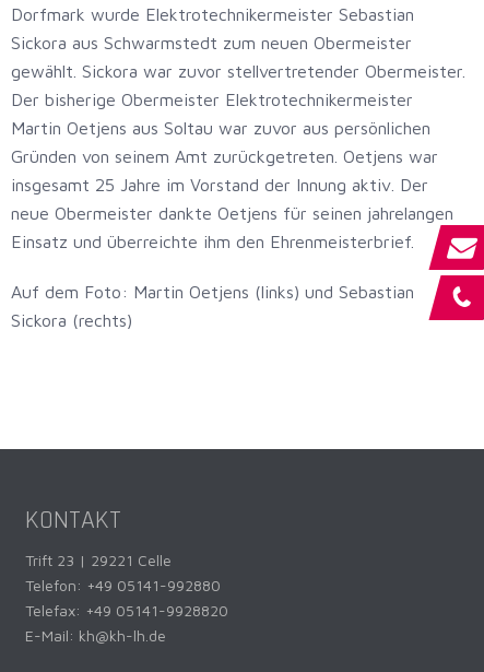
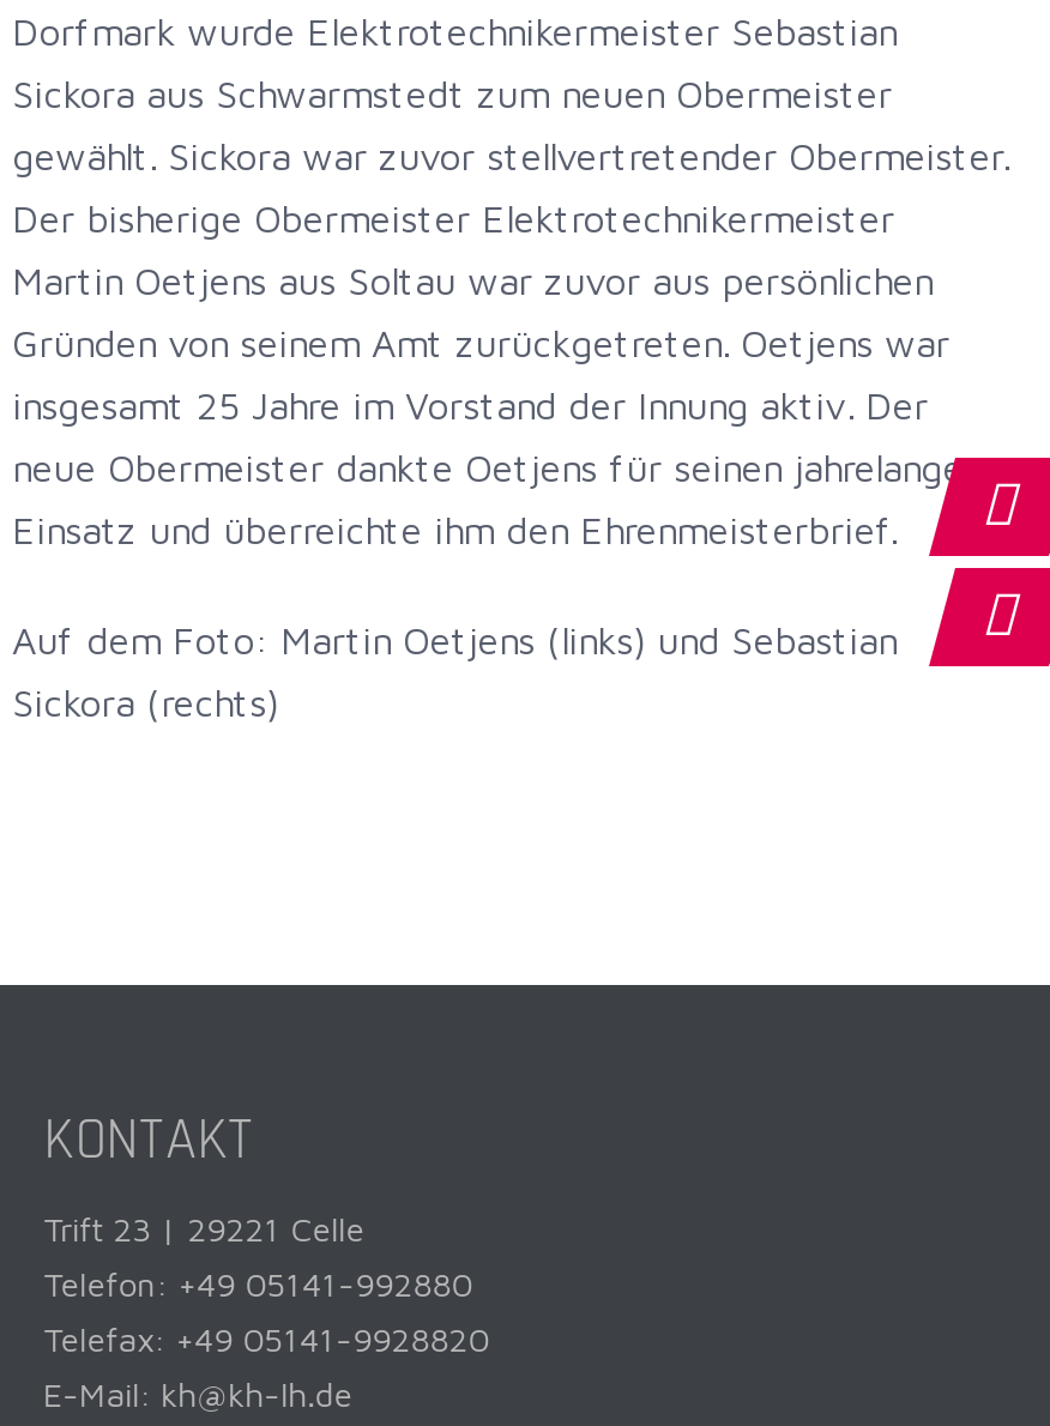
- [image]
+ [image]
